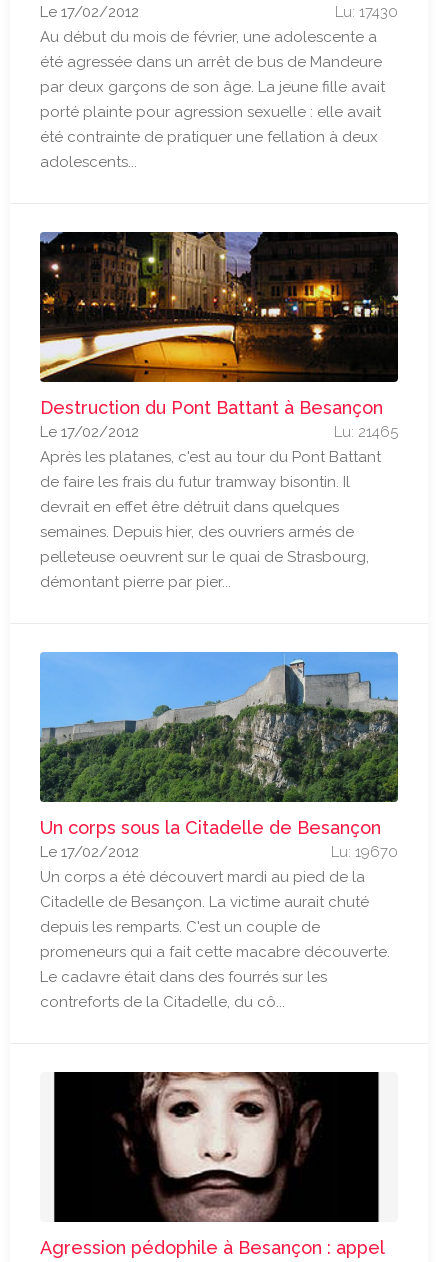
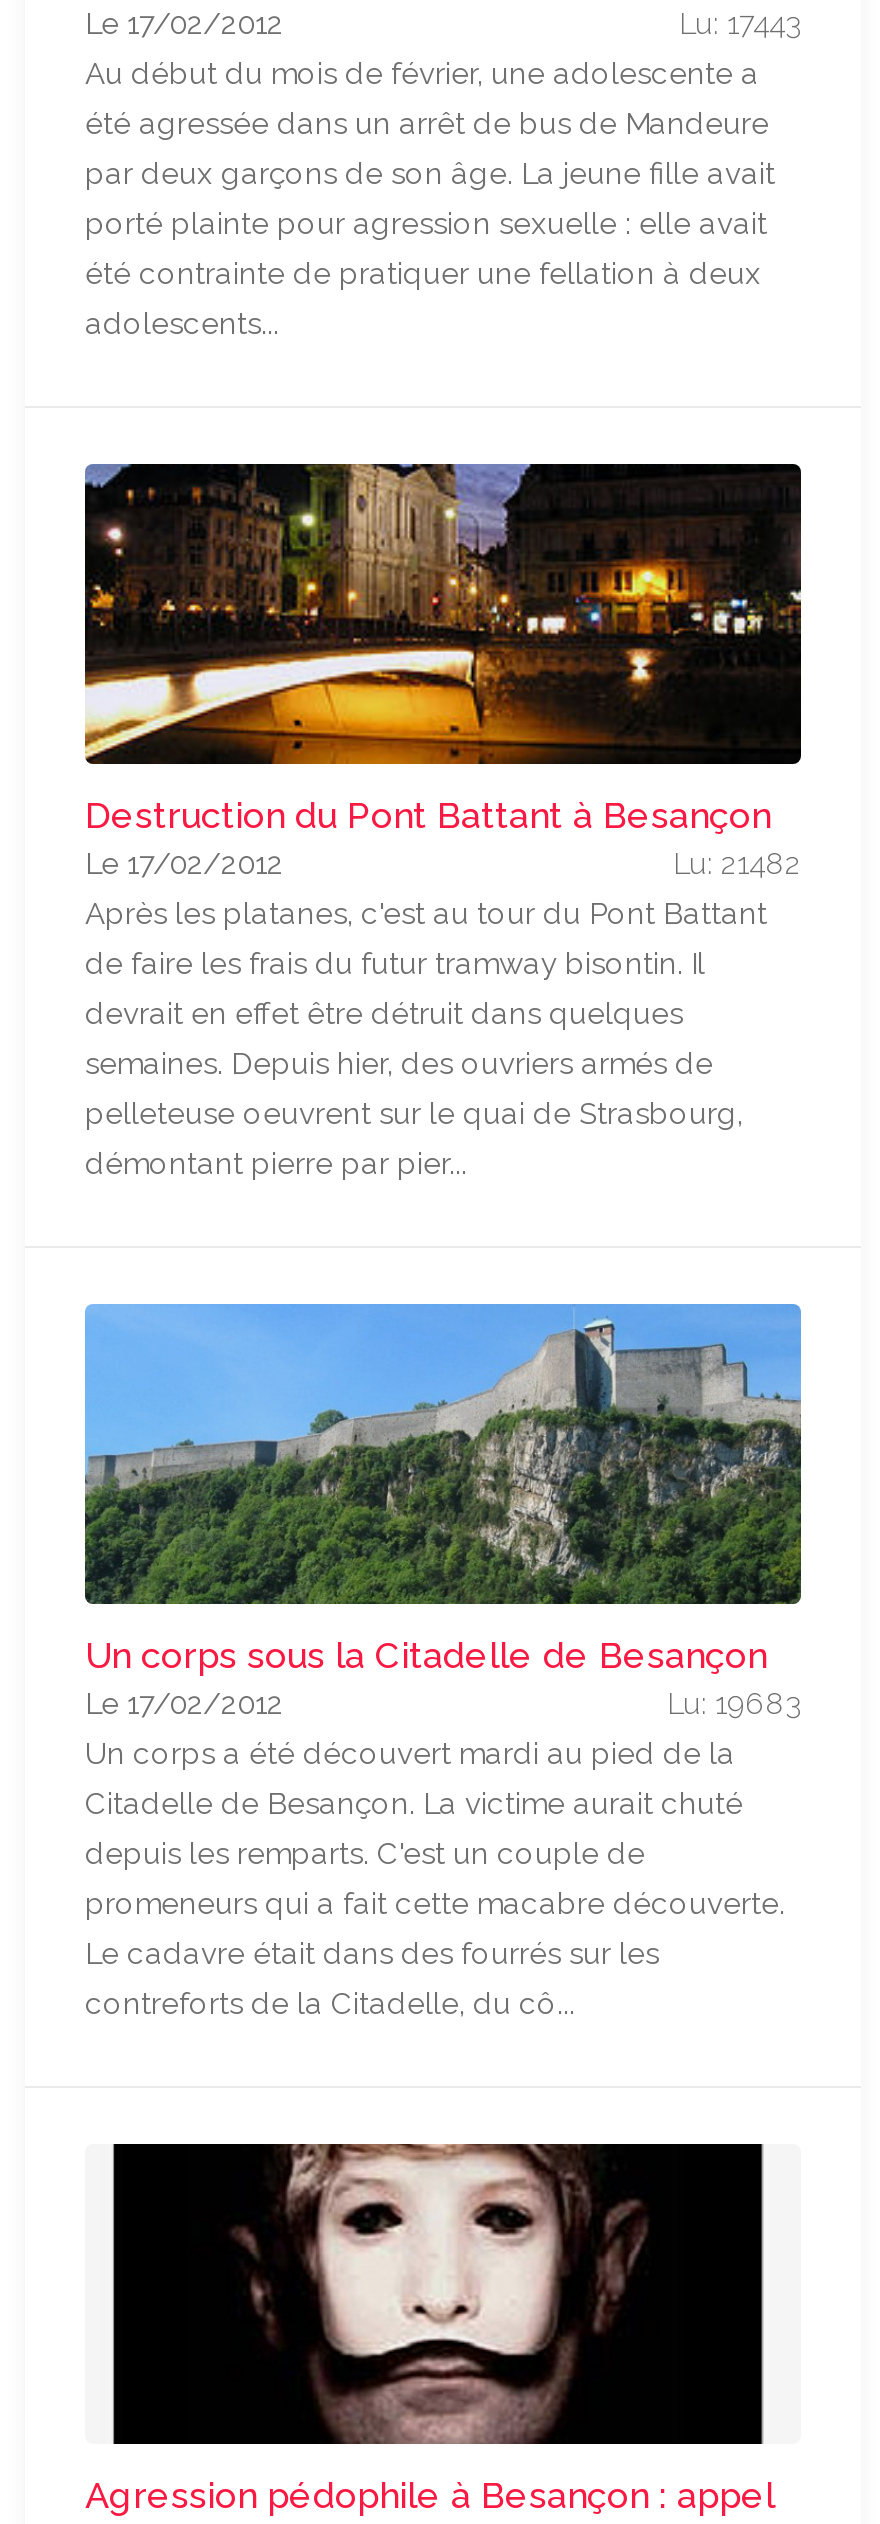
- Lu: 17430
+ Lu: 17443

- Lu: 21465
+ Lu: 21482

- Lu: 19670
+ Lu: 19683
